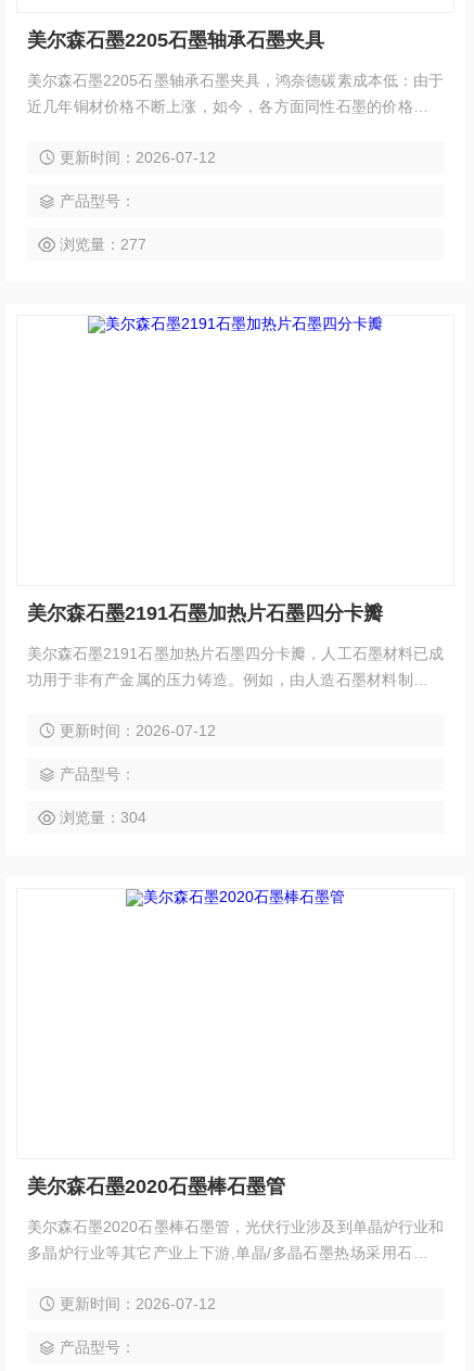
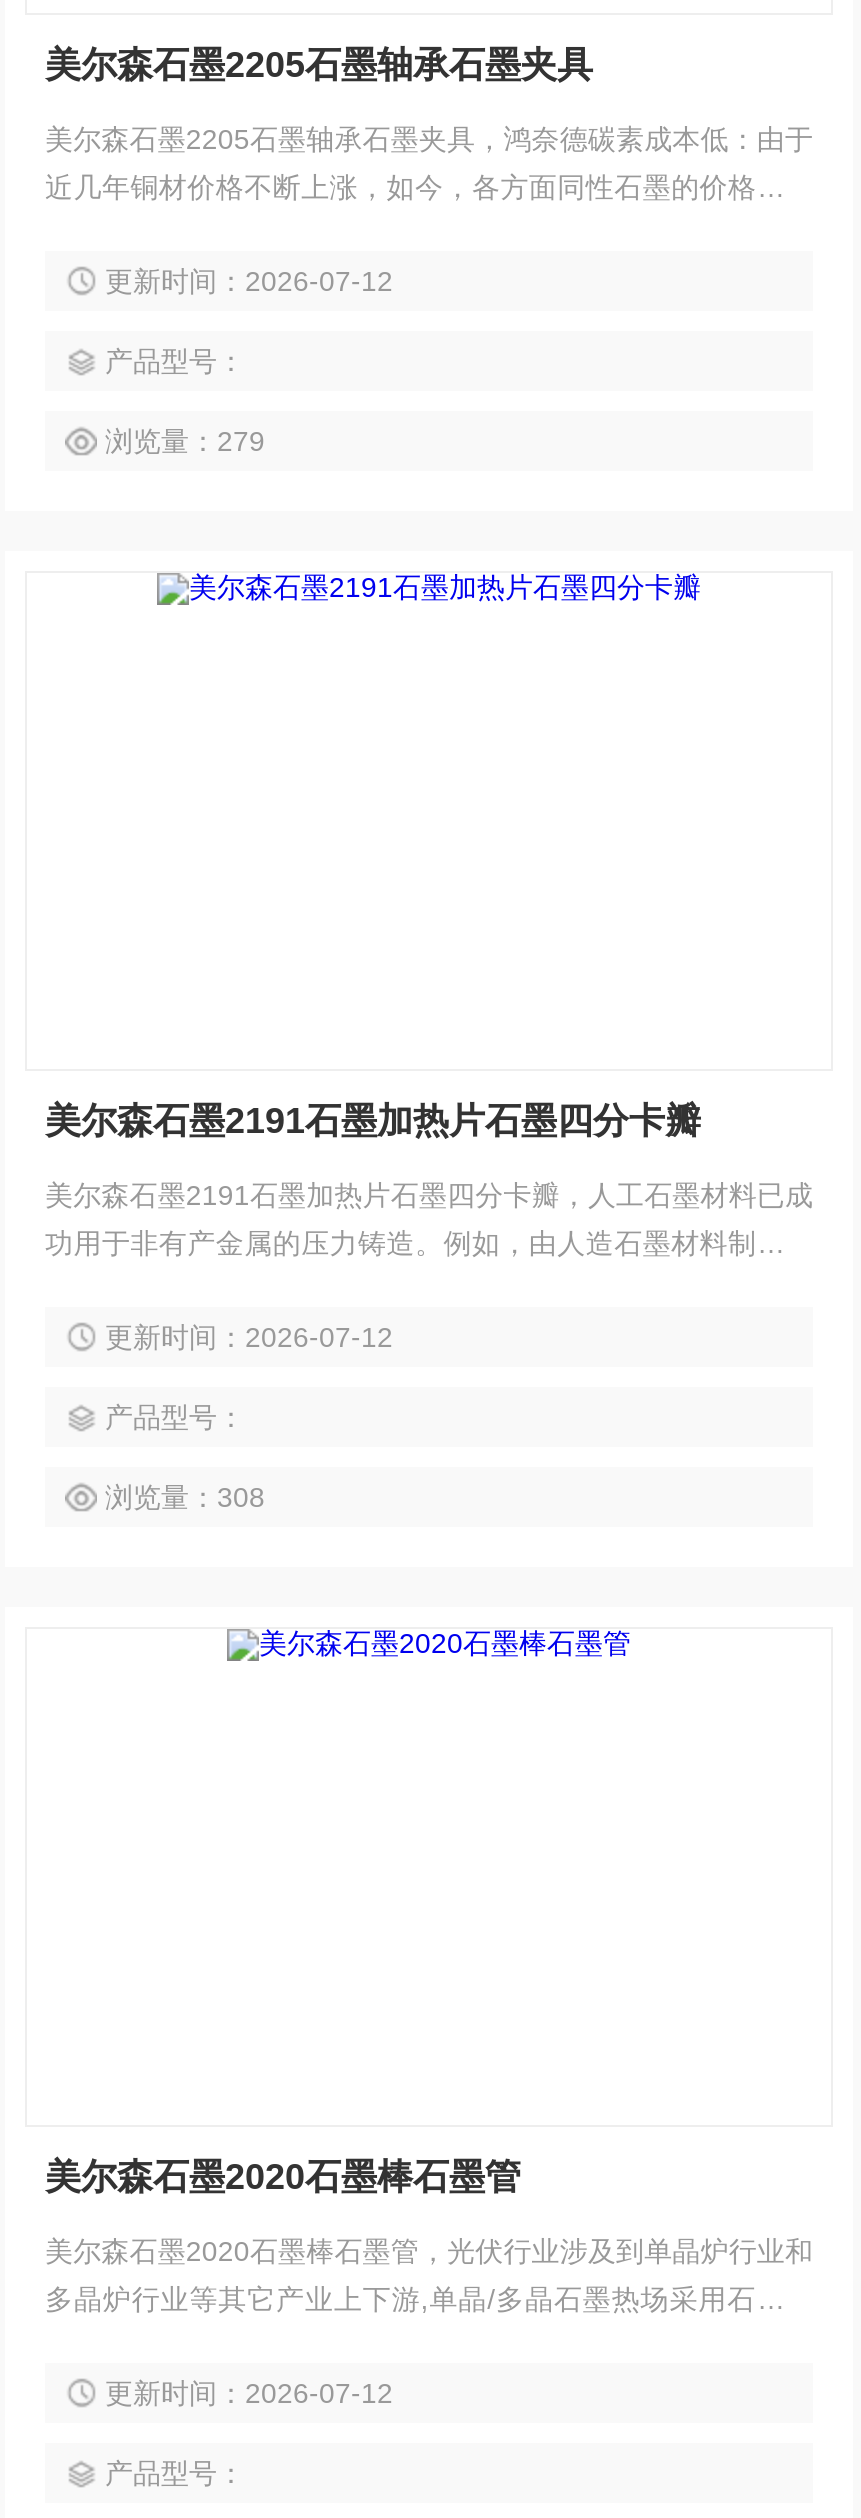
- 浏览量：277
+ 浏览量：279

- 浏览量：304
+ 浏览量：308
